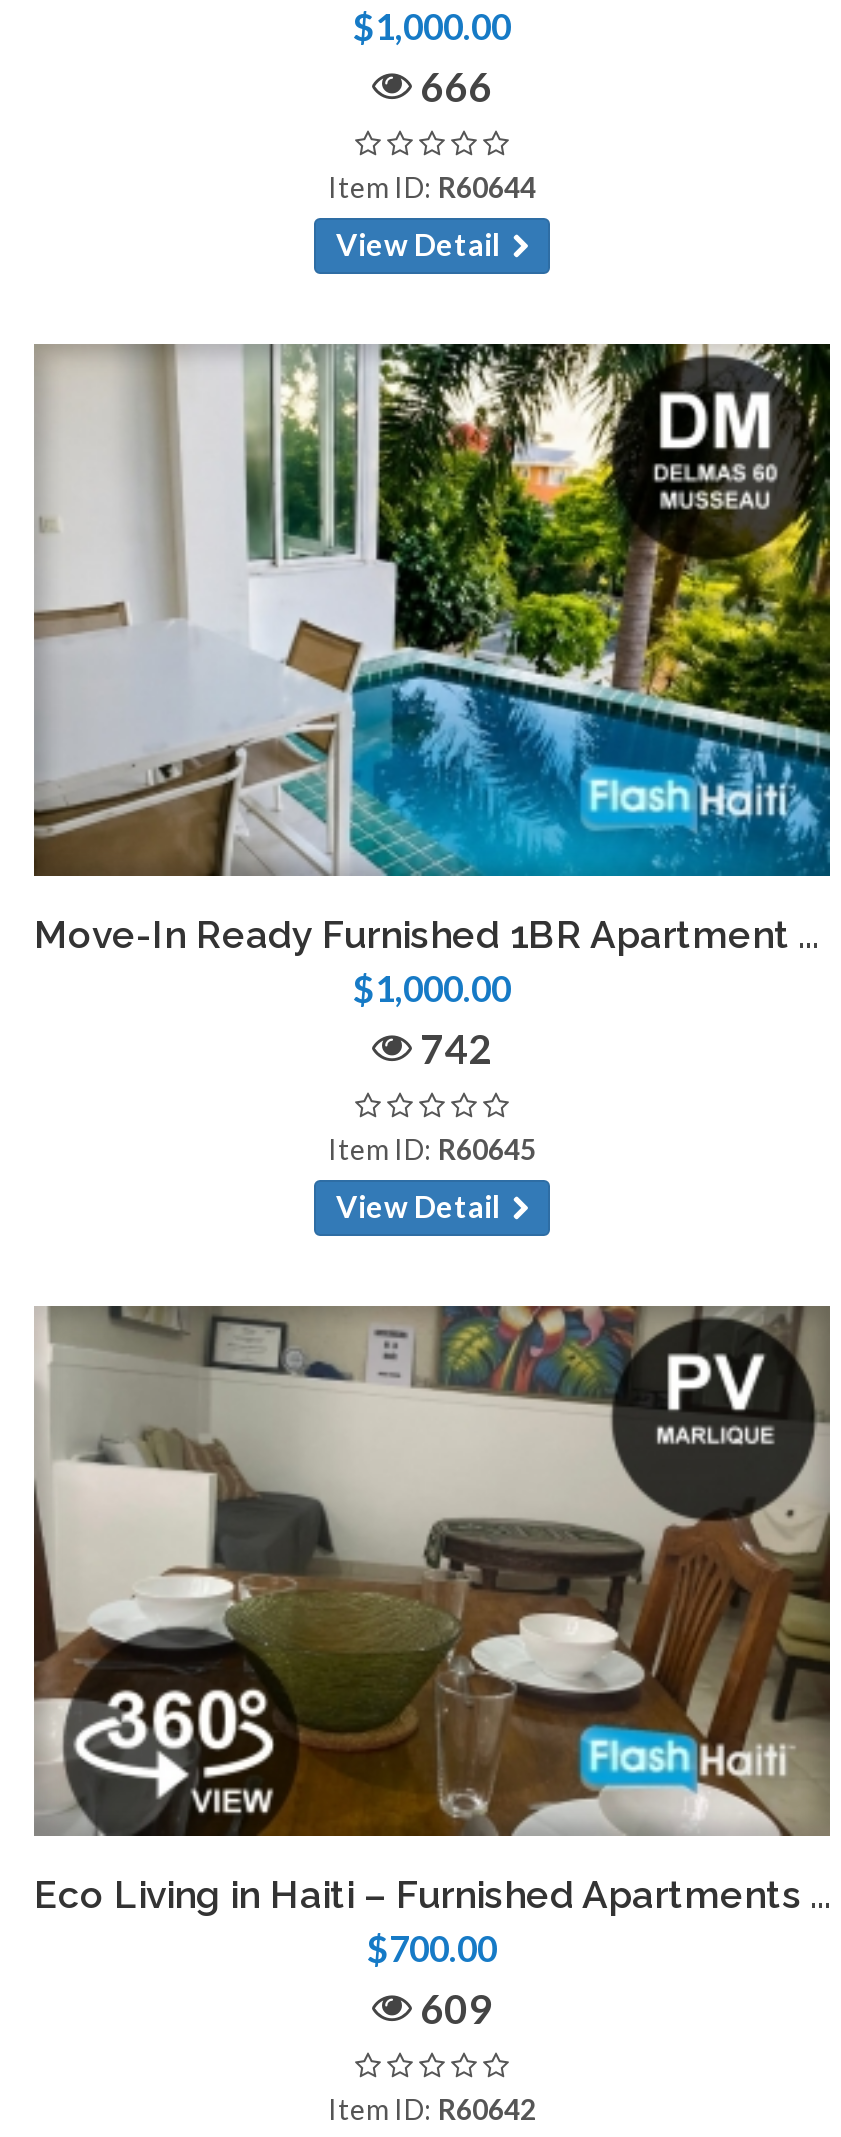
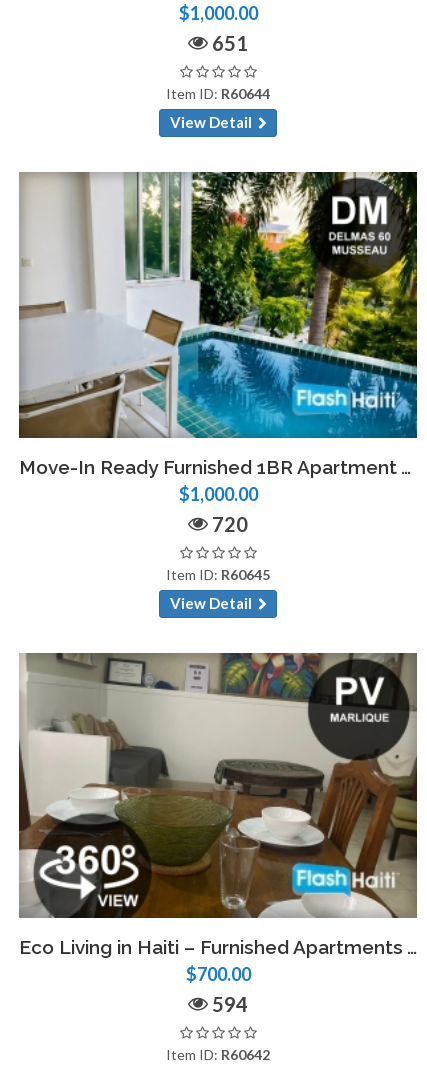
- 666
+ 651

- 742
+ 720

- 609
+ 594
